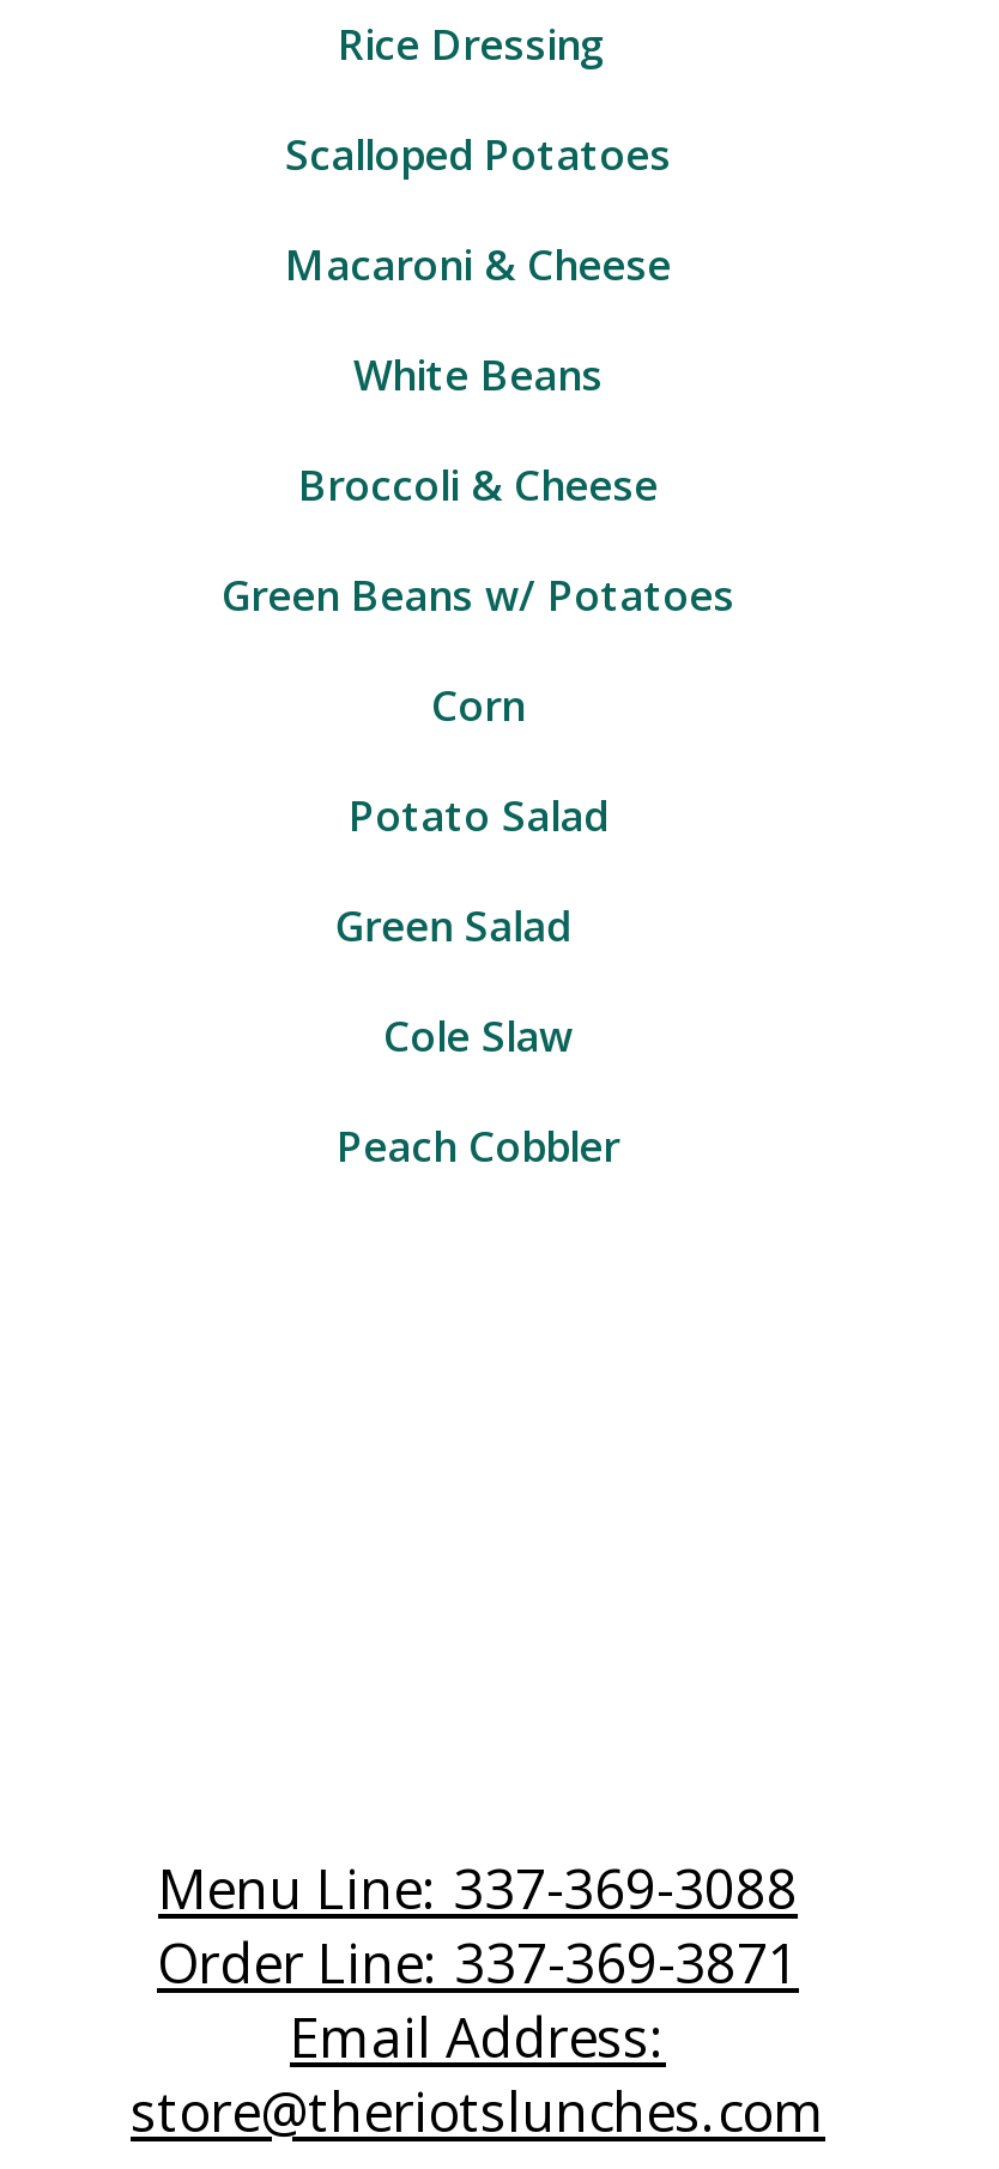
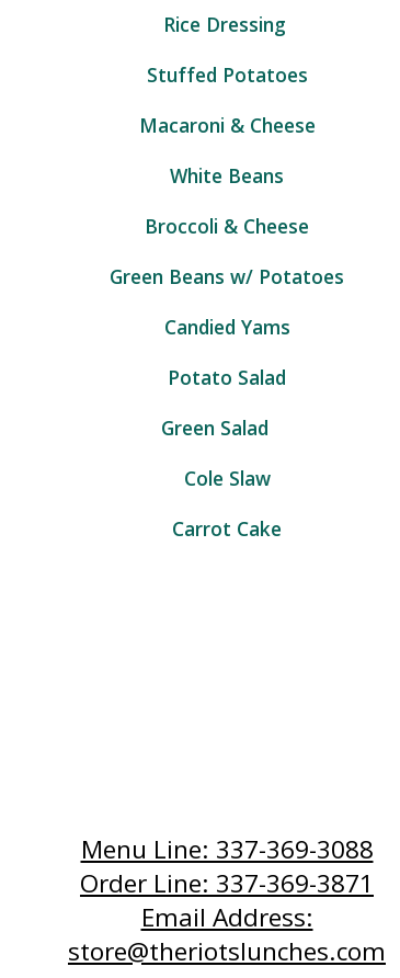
- Scalloped Potatoes
+ Stuffed Potatoes

- Corn
+ Candied Yams

- Peach Cobbler
+ Carrot Cake
